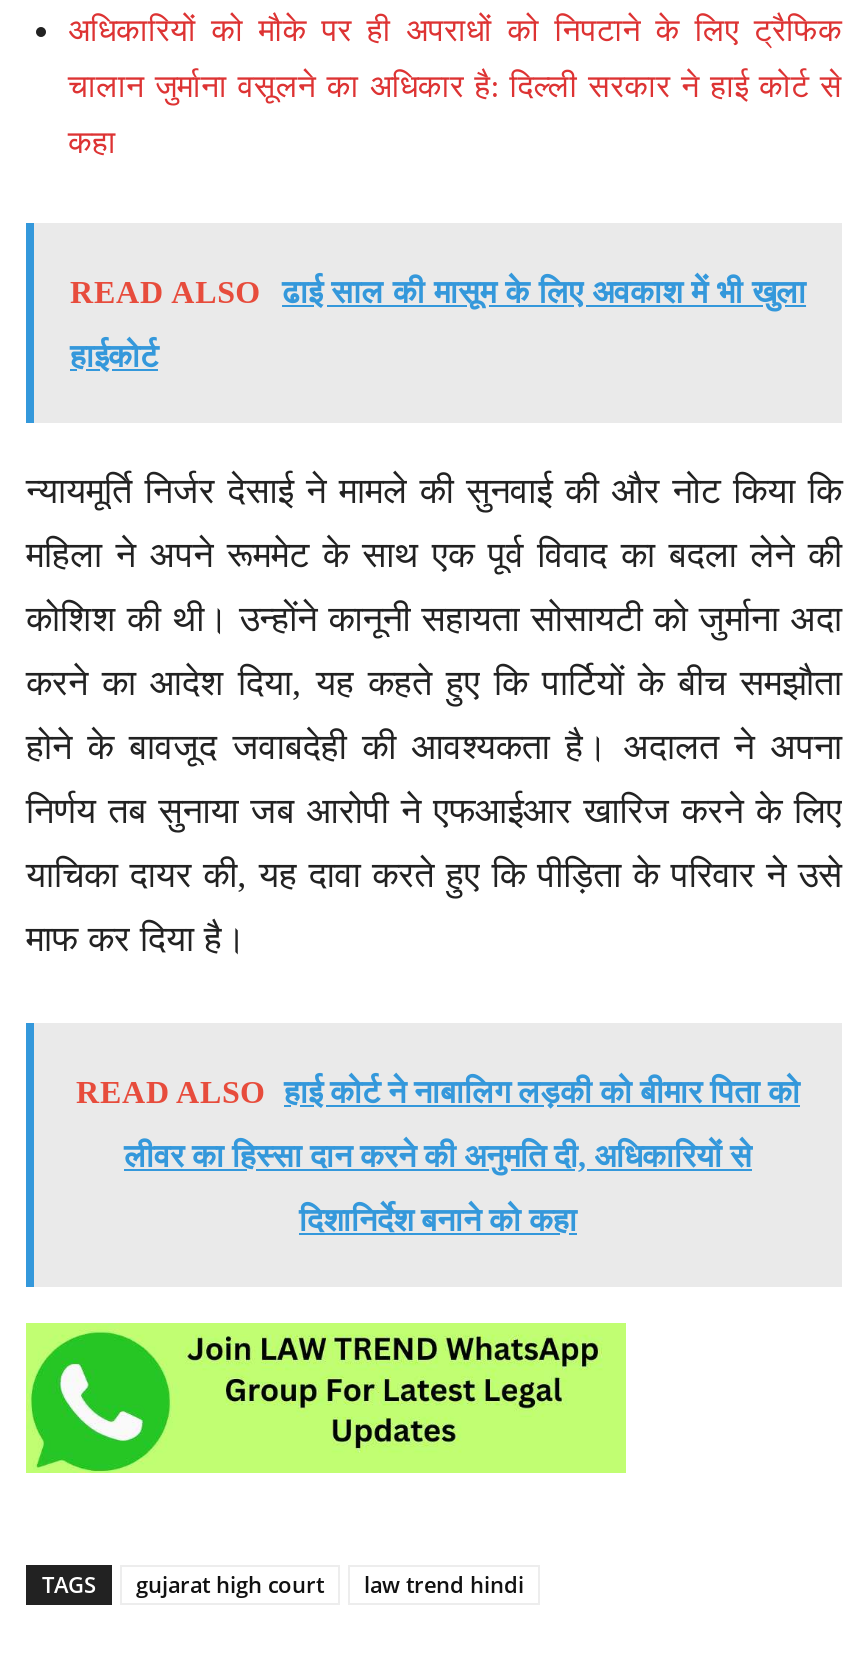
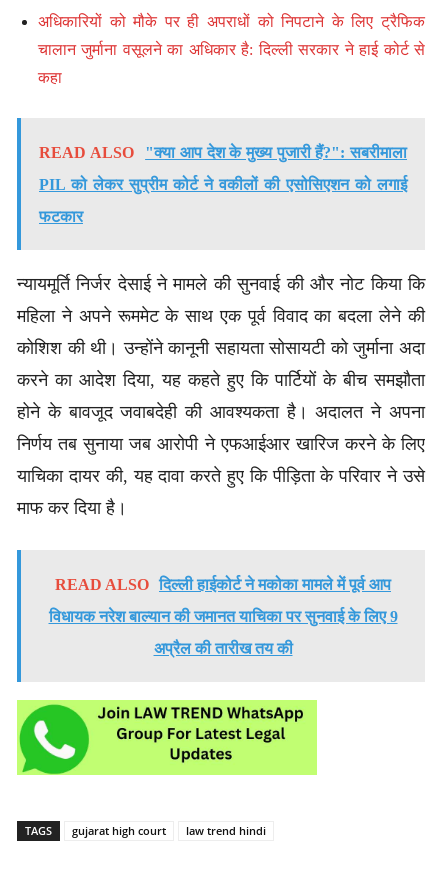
- ढाई साल की मासूम के लिए अवकाश में भी खुला
- हाईकोर्ट
+ "क्या आप देश के मुख्य पुजारी हैं?": सबरीमाला
+ PIL को लेकर सुप्रीम कोर्ट ने वकीलों की एसोसिएशन को लगाई
+ फटकार

- READ ALSO हाई कोर्ट ने नाबालिग लड़की को बीमार पिता को
+ READ ALSO दिल्ली हाईकोर्ट ने मकोका मामले में पूर्व आप

- लीवर का हिस्सा दान करने की अनुमति दी, अधिकारियों से
+ विधायक नरेश बाल्यान की जमानत याचिका पर सुनवाई के लिए 9

- दिशानिर्देश बनाने को कहा
+ अप्रैल की तारीख तय की
